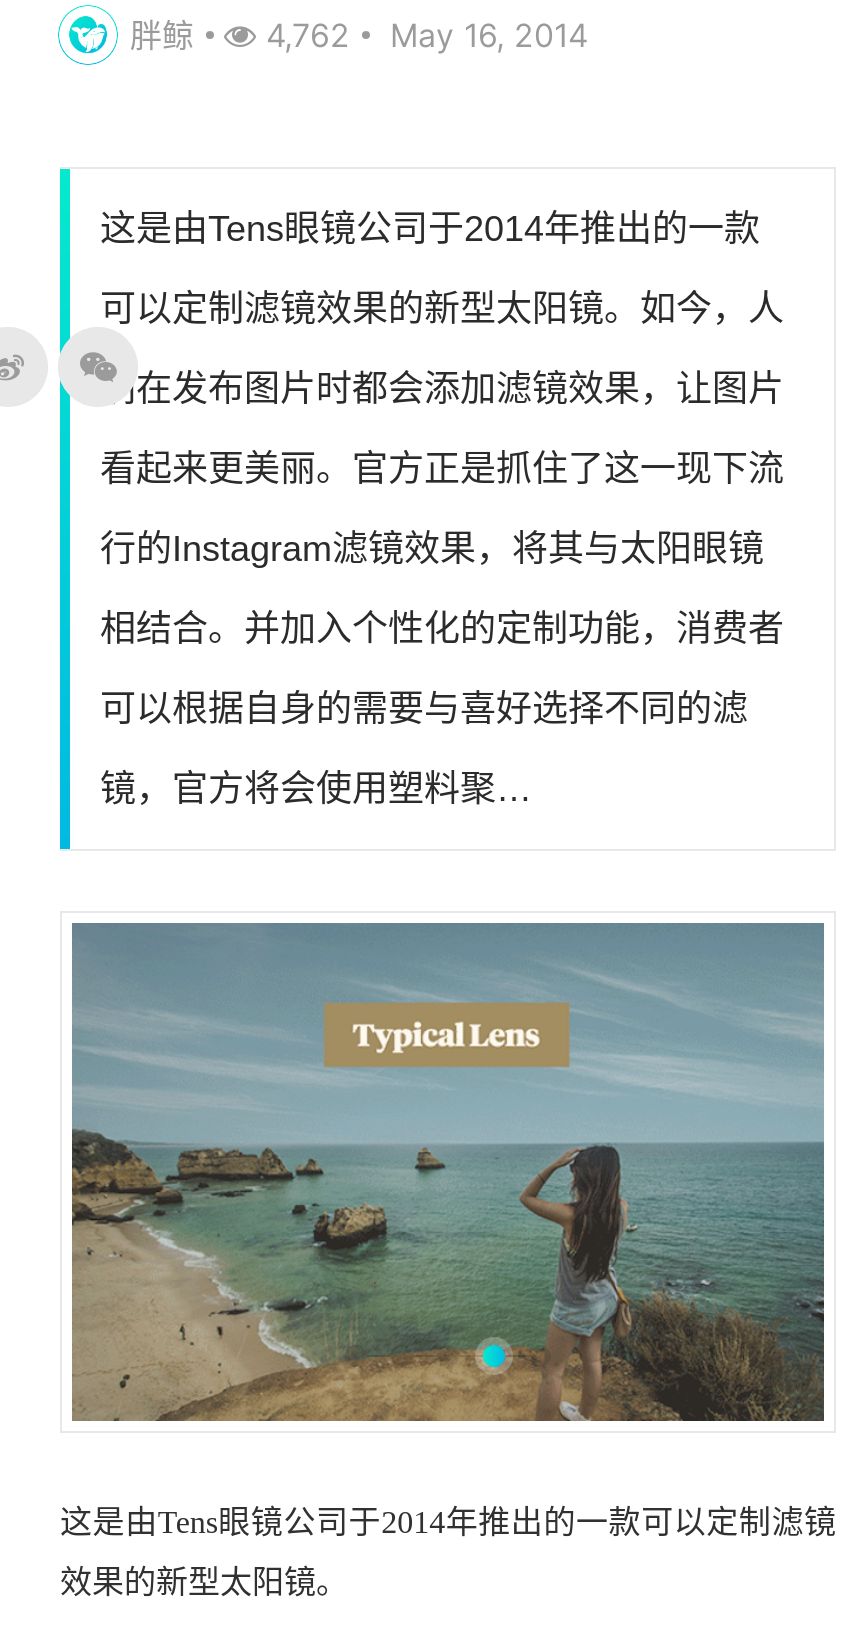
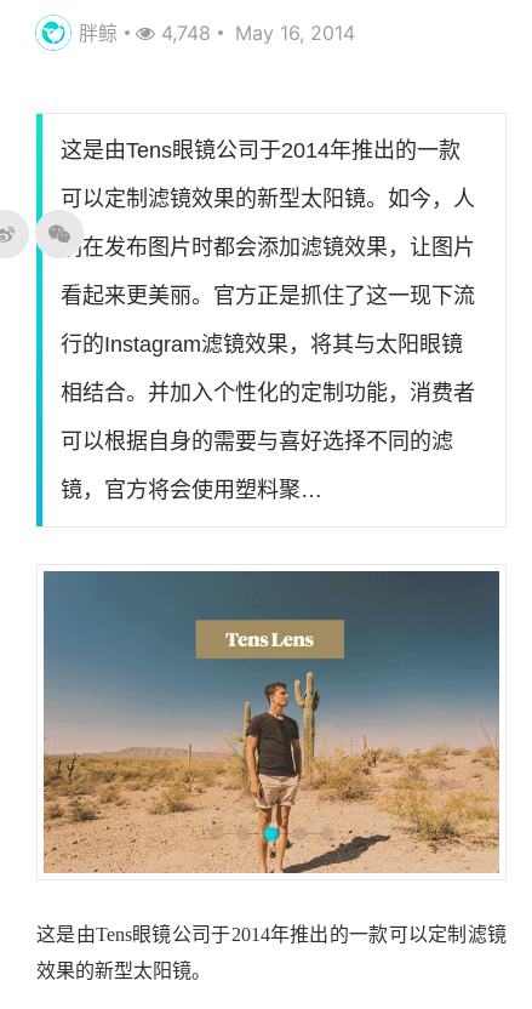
- 胖鲸 4,762 May 16, 2014
+ 胖鲸 4,748 May 16, 2014

- [image]
+ [image]
